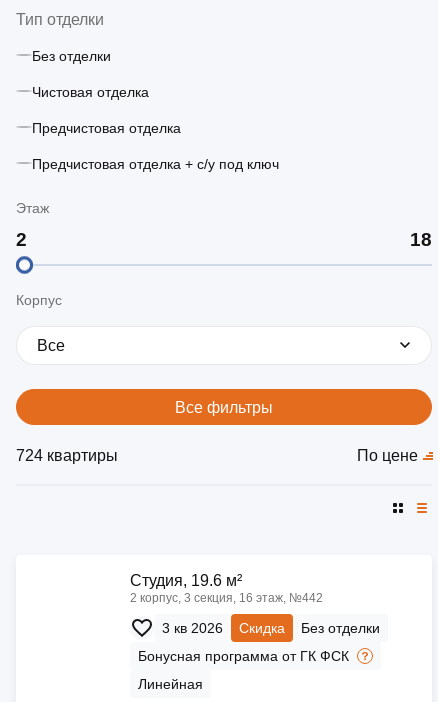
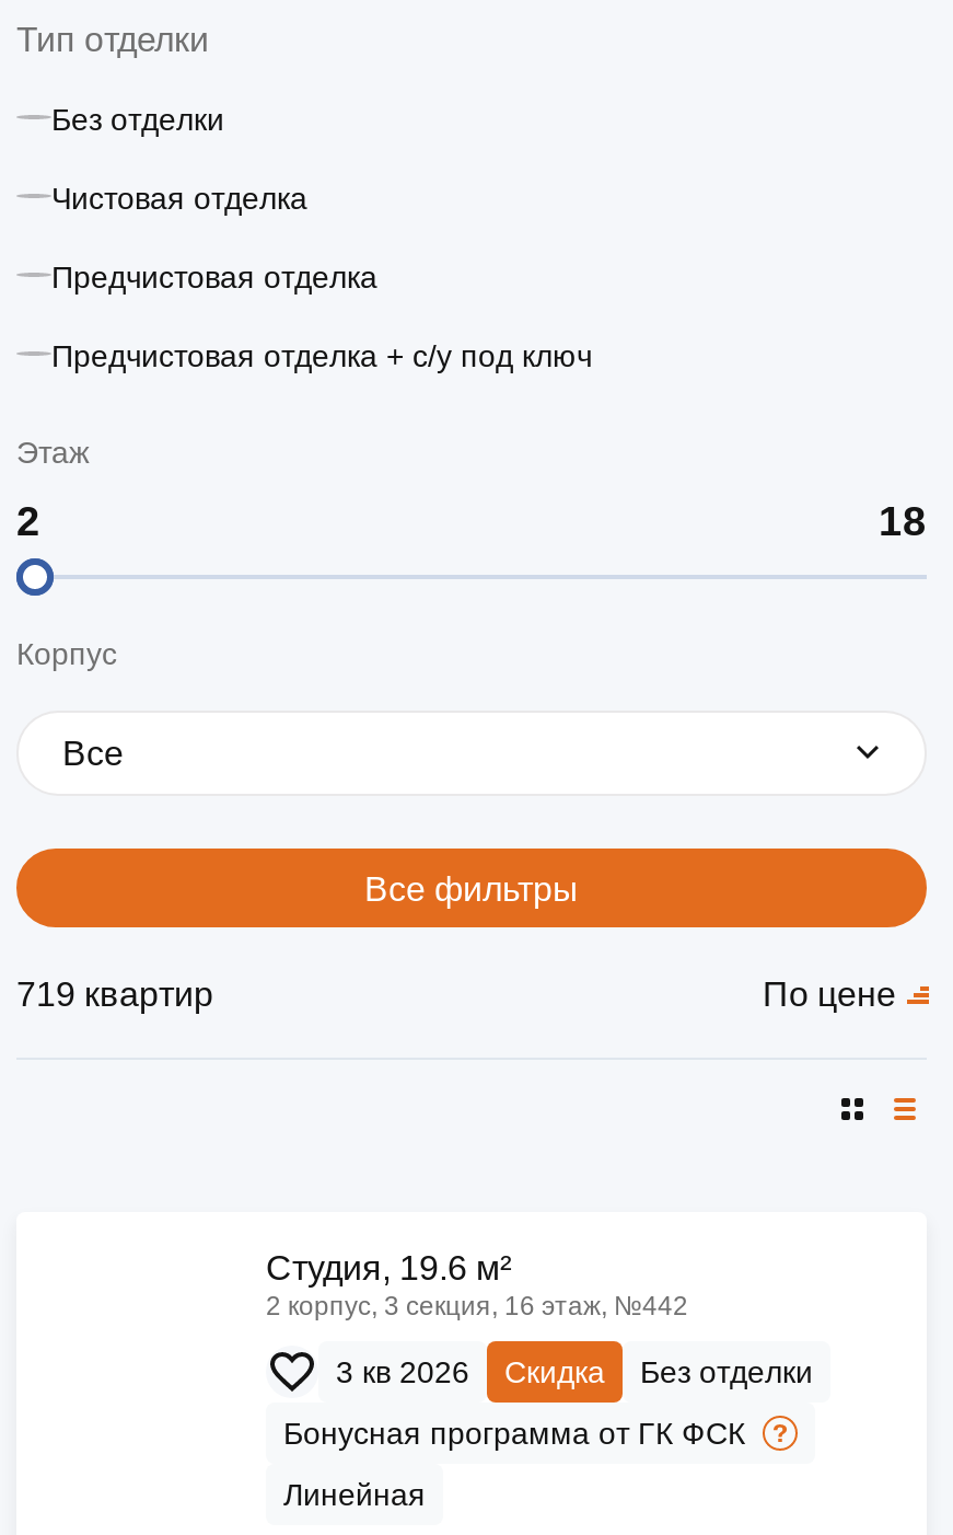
- 724 квартиры
+ 719 квартир
